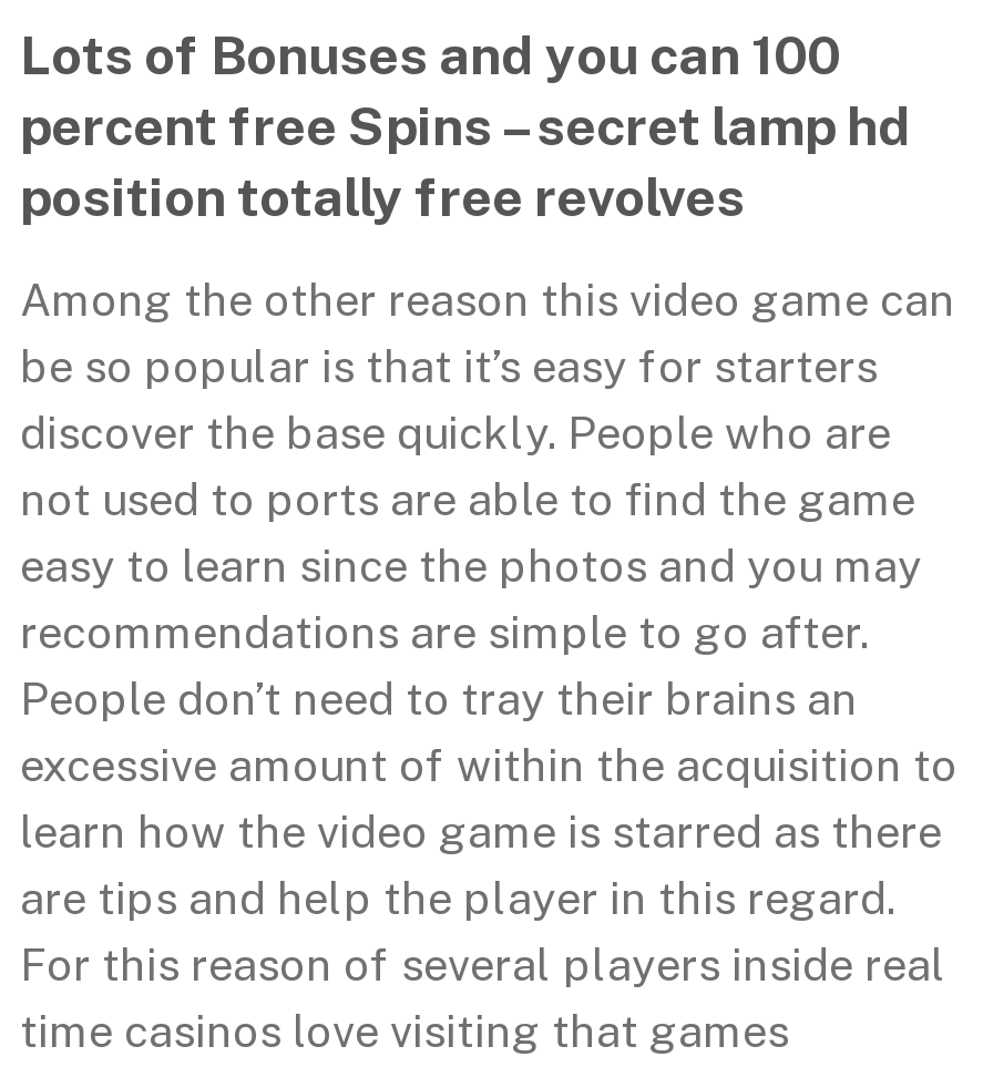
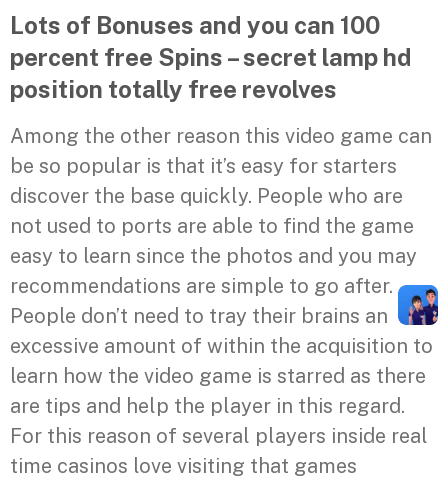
+ [image]
